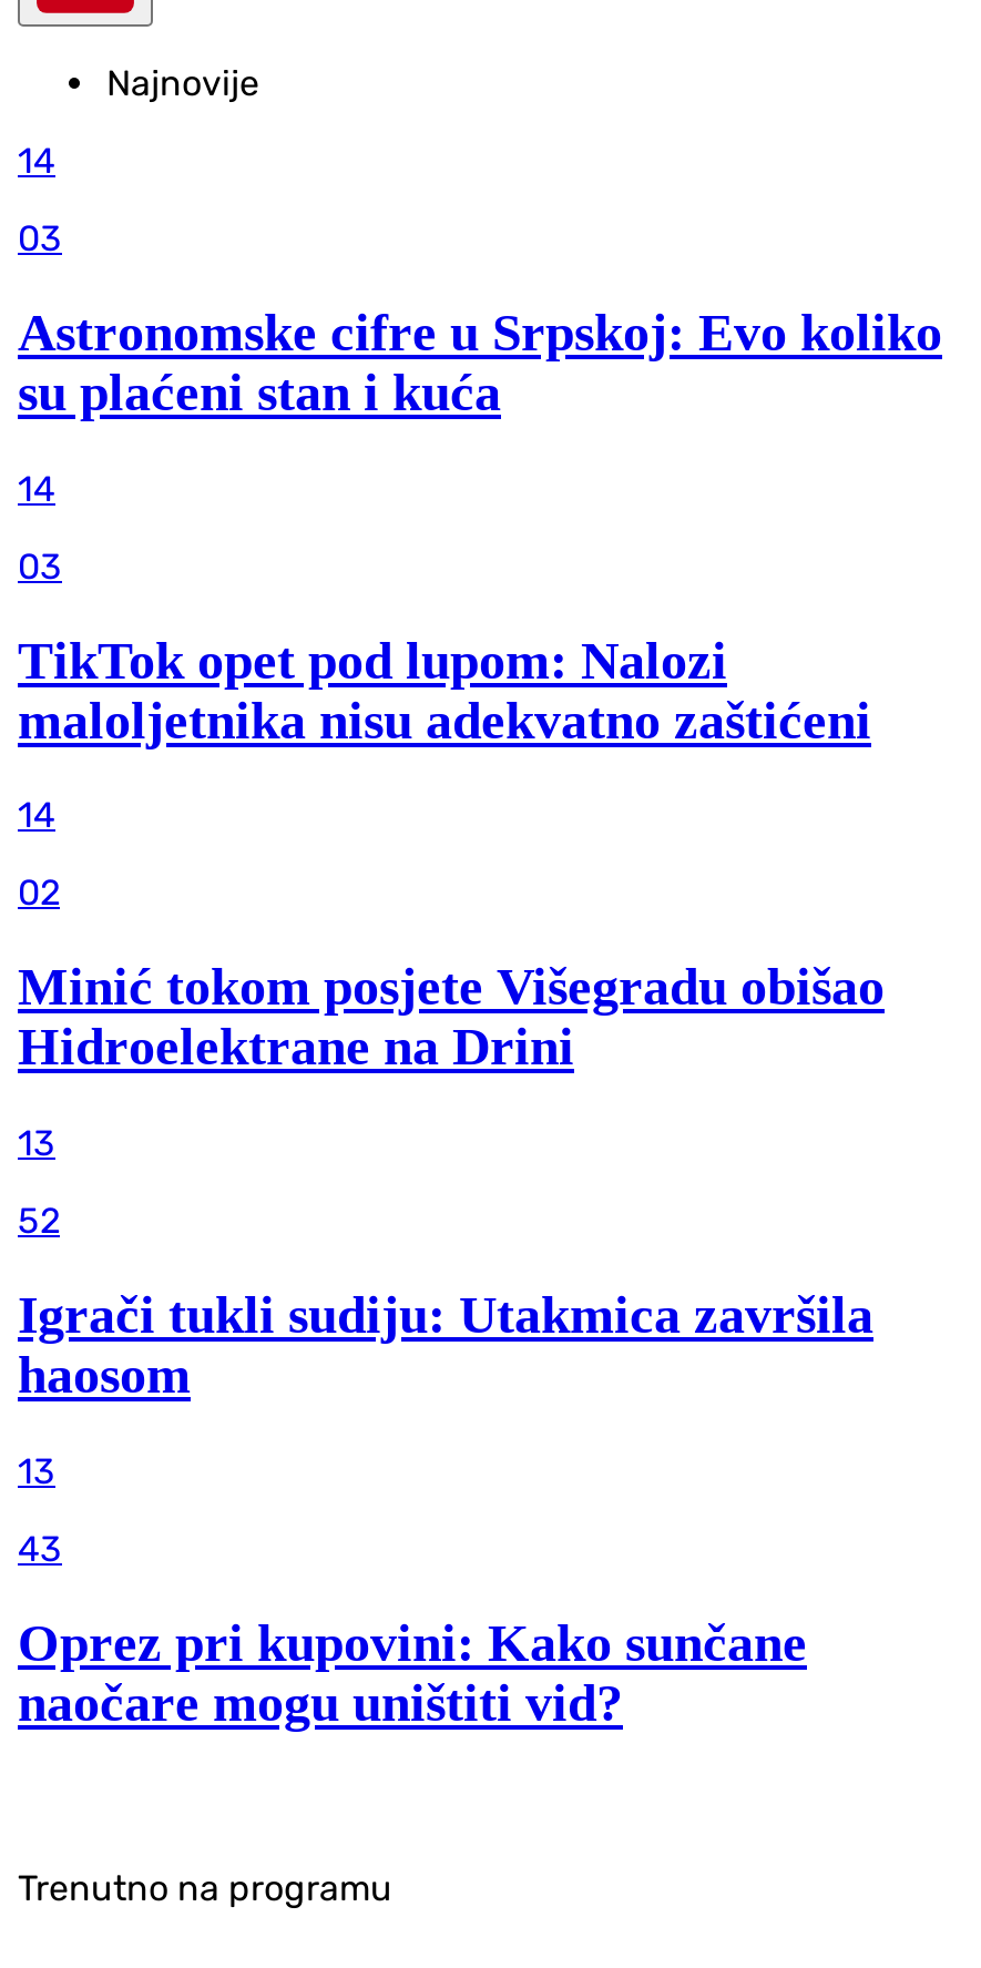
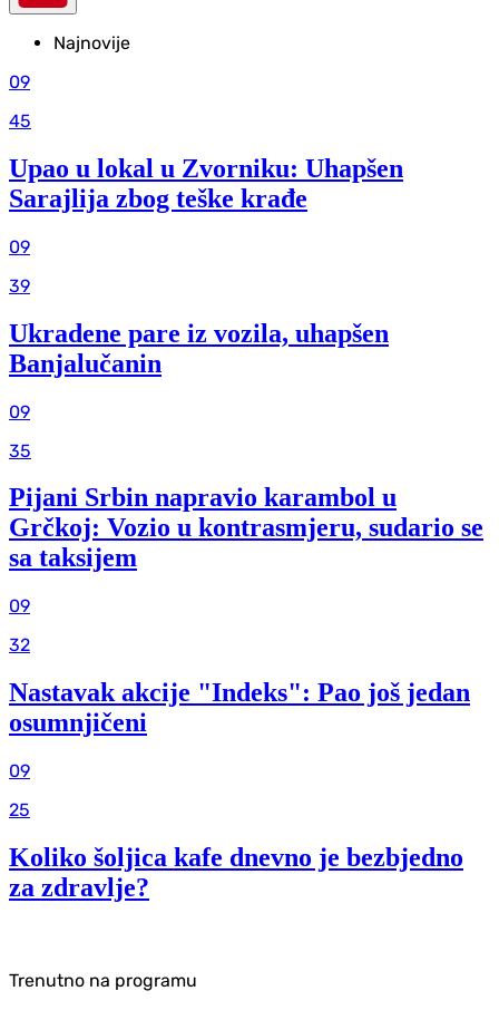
- 14
+ 09

- 03
+ 45

- Astronomske cifre u Srpskoj: Evo koliko
- su plaćeni stan i kuća
+ Upao u lokal u Zvorniku: Uhapšen
+ Sarajlija zbog teške krađe

- 14
+ 09

- 03
+ 39

- TikTok opet pod lupom: Nalozi
- maloljetnika nisu adekvatno zaštićeni
+ Ukradene pare iz vozila, uhapšen
+ Banjalučanin

- 14
+ 09

- 02
+ 35

- Minić tokom posjete Višegradu obišao
- Hidroelektrane na Drini
+ Pijani Srbin napravio karambol u
+ Grčkoj: Vozio u kontrasmjeru, sudario se
+ sa taksijem

- 13
+ 09

- 52
+ 32

- Igrači tukli sudiju: Utakmica završila
- haosom
+ Nastavak akcije "Indeks": Pao još jedan
+ osumnjičeni

- 13
+ 09

- 43
+ 25

- Oprez pri kupovini: Kako sunčane
- naočare mogu uništiti vid?
+ Koliko šoljica kafe dnevno je bezbjedno
+ za zdravlje?
